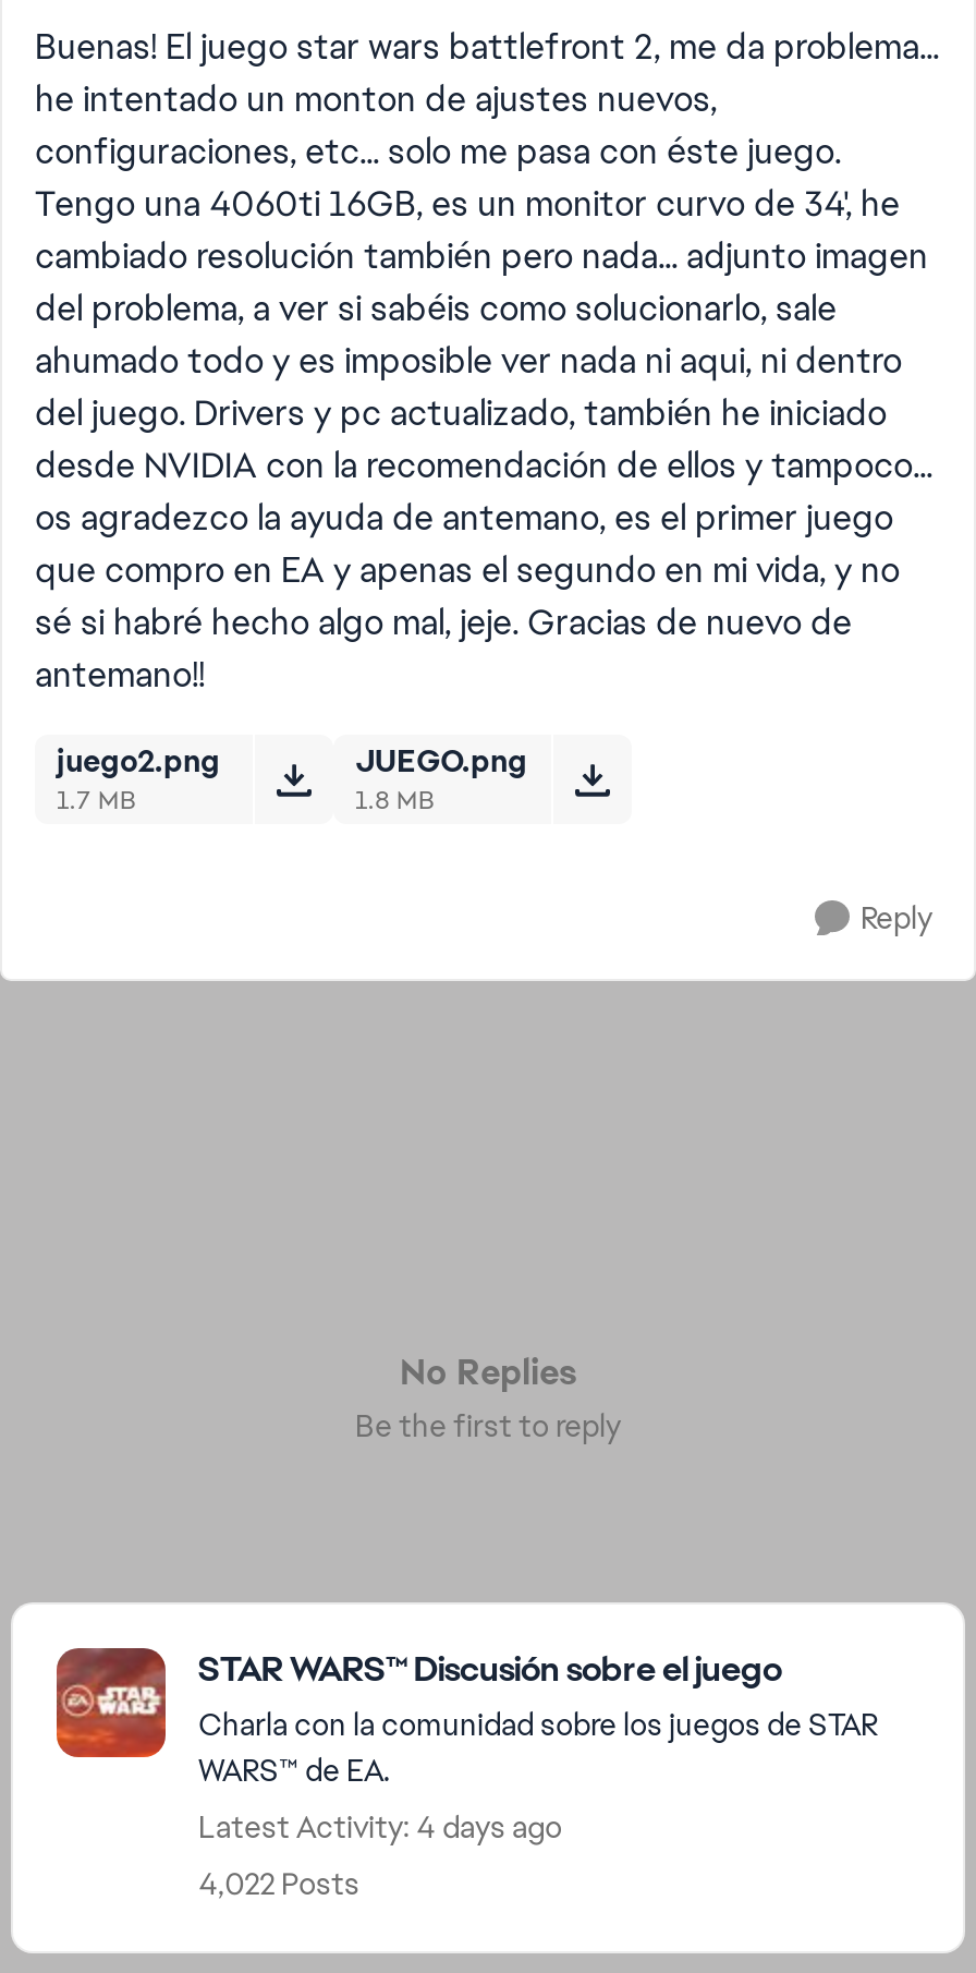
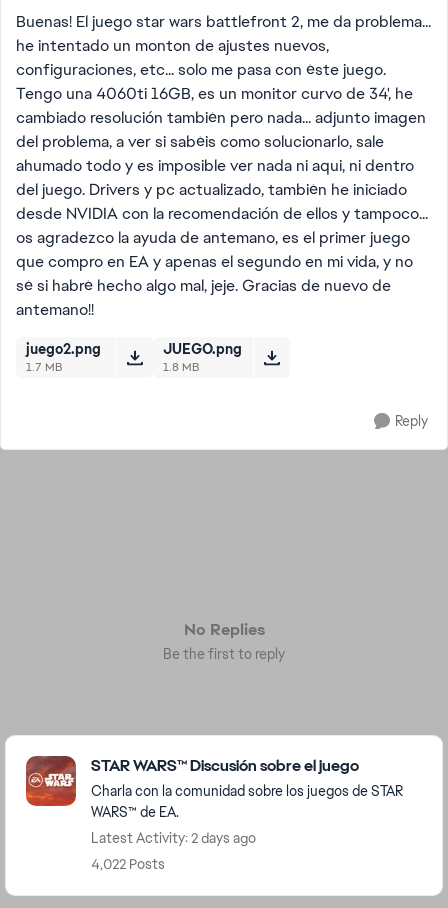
- Latest Activity: 4 days ago
+ Latest Activity: 2 days ago
